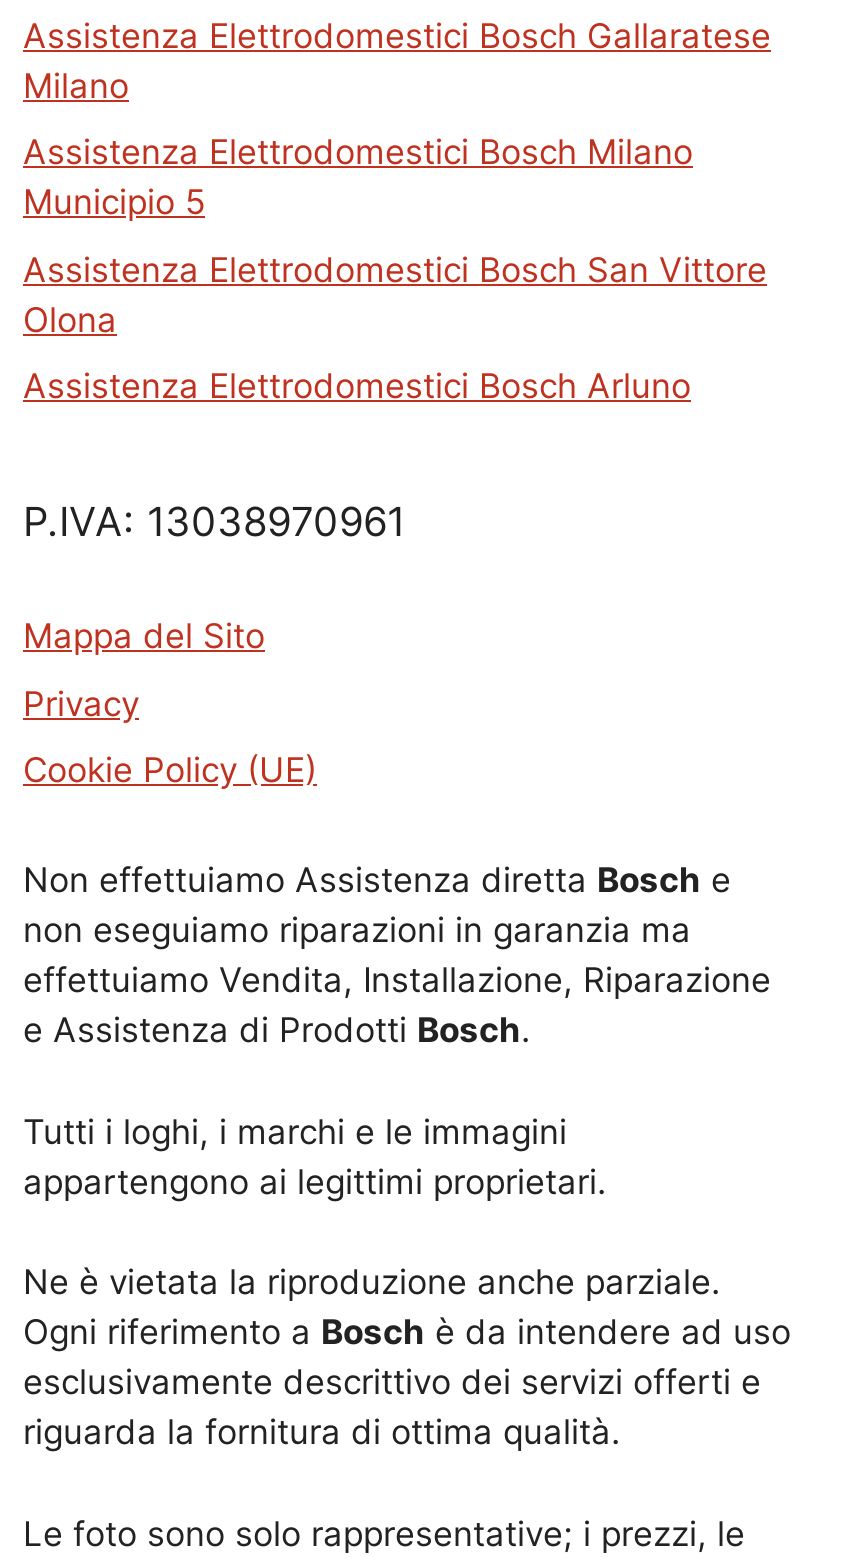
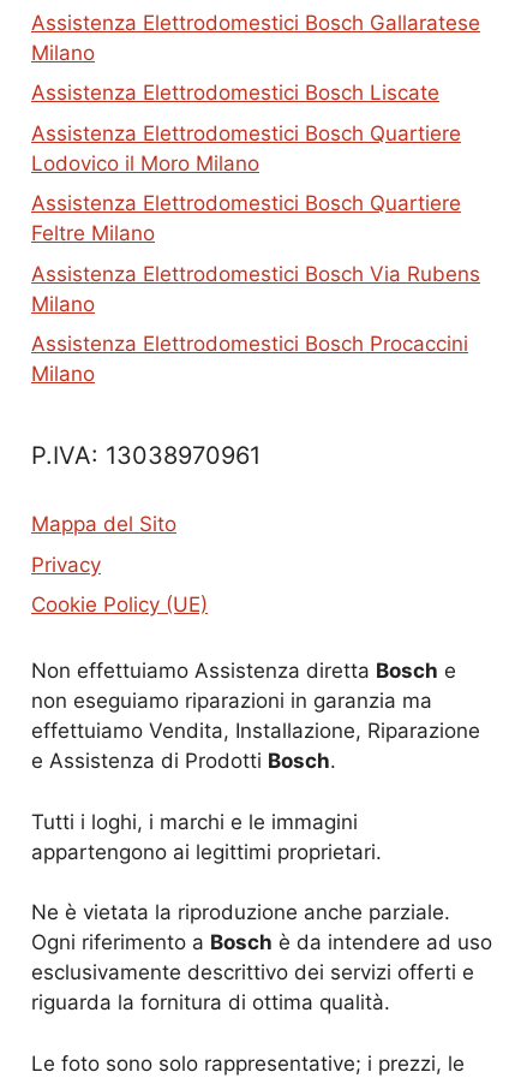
- Assistenza Elettrodomestici Bosch Milano
- Municipio 5
- Assistenza Elettrodomestici Bosch San Vittore
- Olona
- Assistenza Elettrodomestici Bosch Arluno
+ Assistenza Elettrodomestici Bosch Liscate
+ Assistenza Elettrodomestici Bosch Quartiere
+ Lodovico il Moro Milano
+ Assistenza Elettrodomestici Bosch Quartiere
+ Feltre Milano
+ Assistenza Elettrodomestici Bosch Via Rubens
+ Milano
+ Assistenza Elettrodomestici Bosch Procaccini
+ Milano
